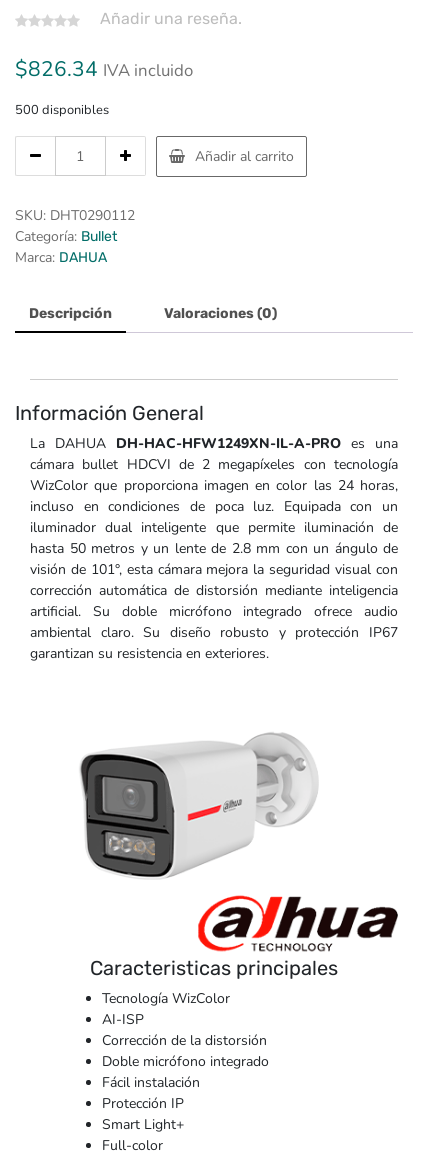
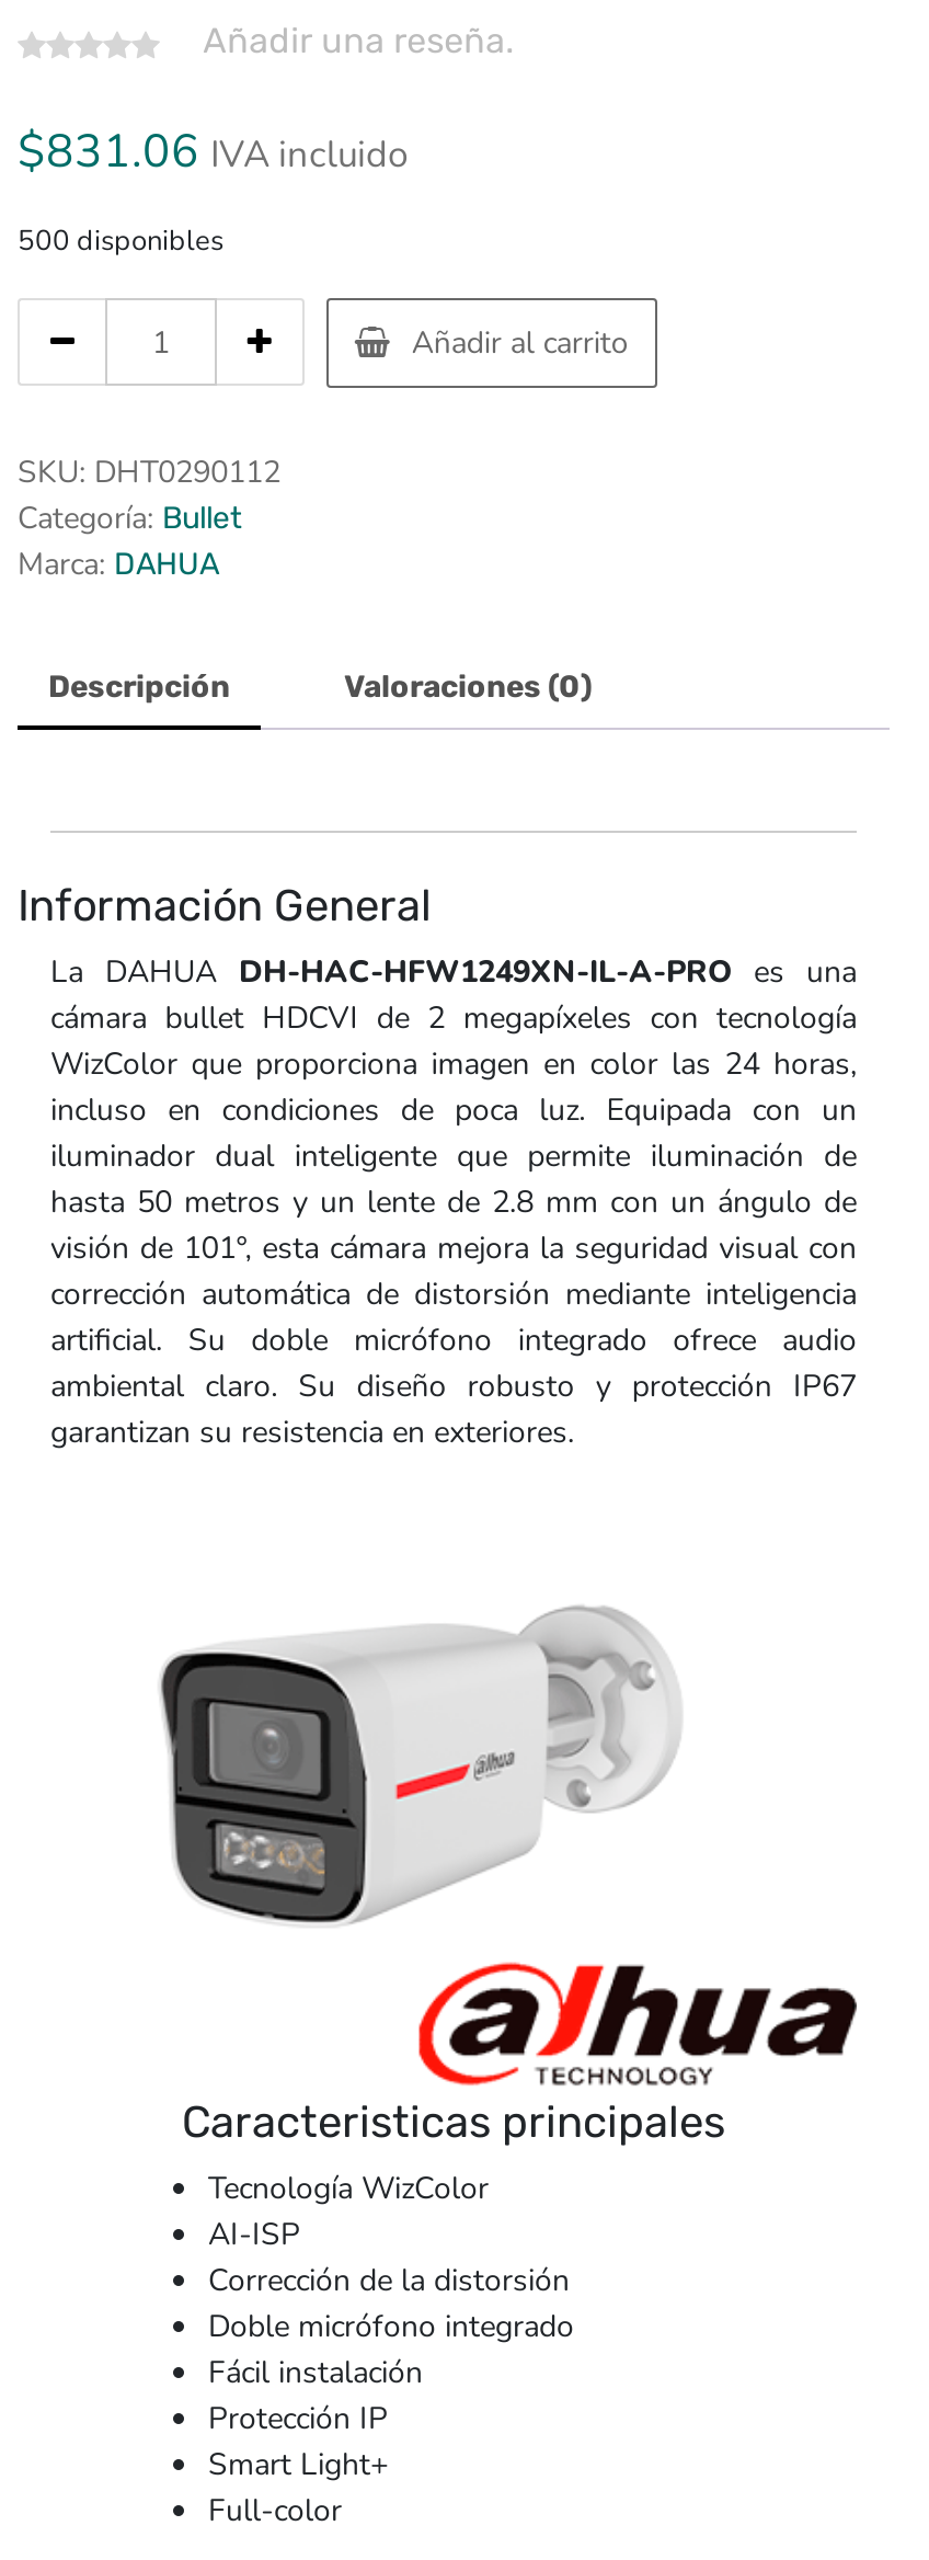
- $826.34 IVA incluido
+ $831.06 IVA incluido
